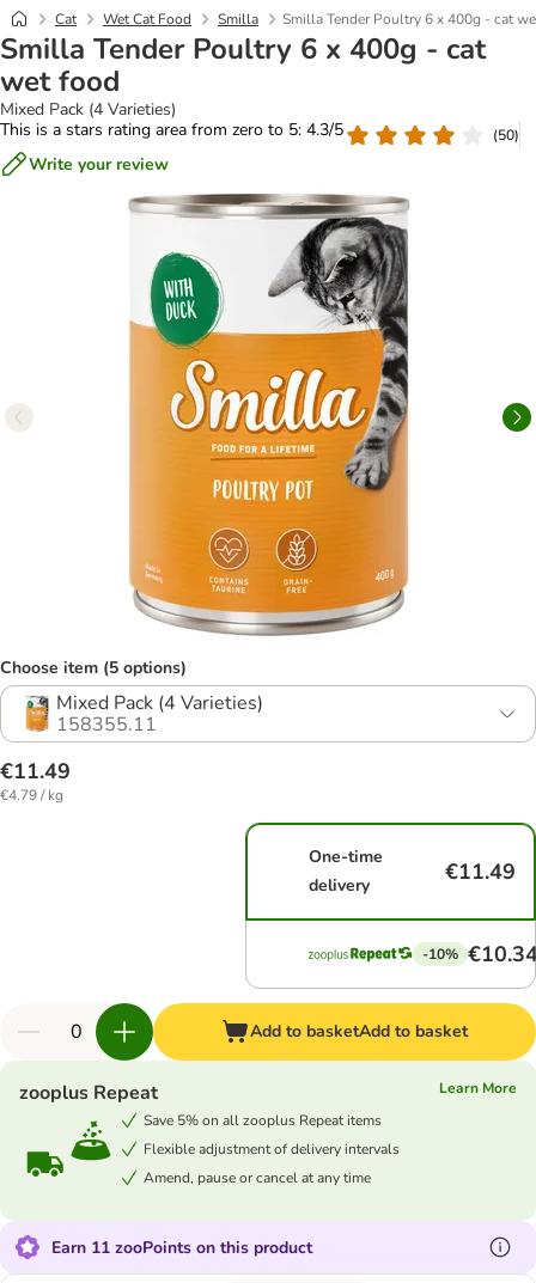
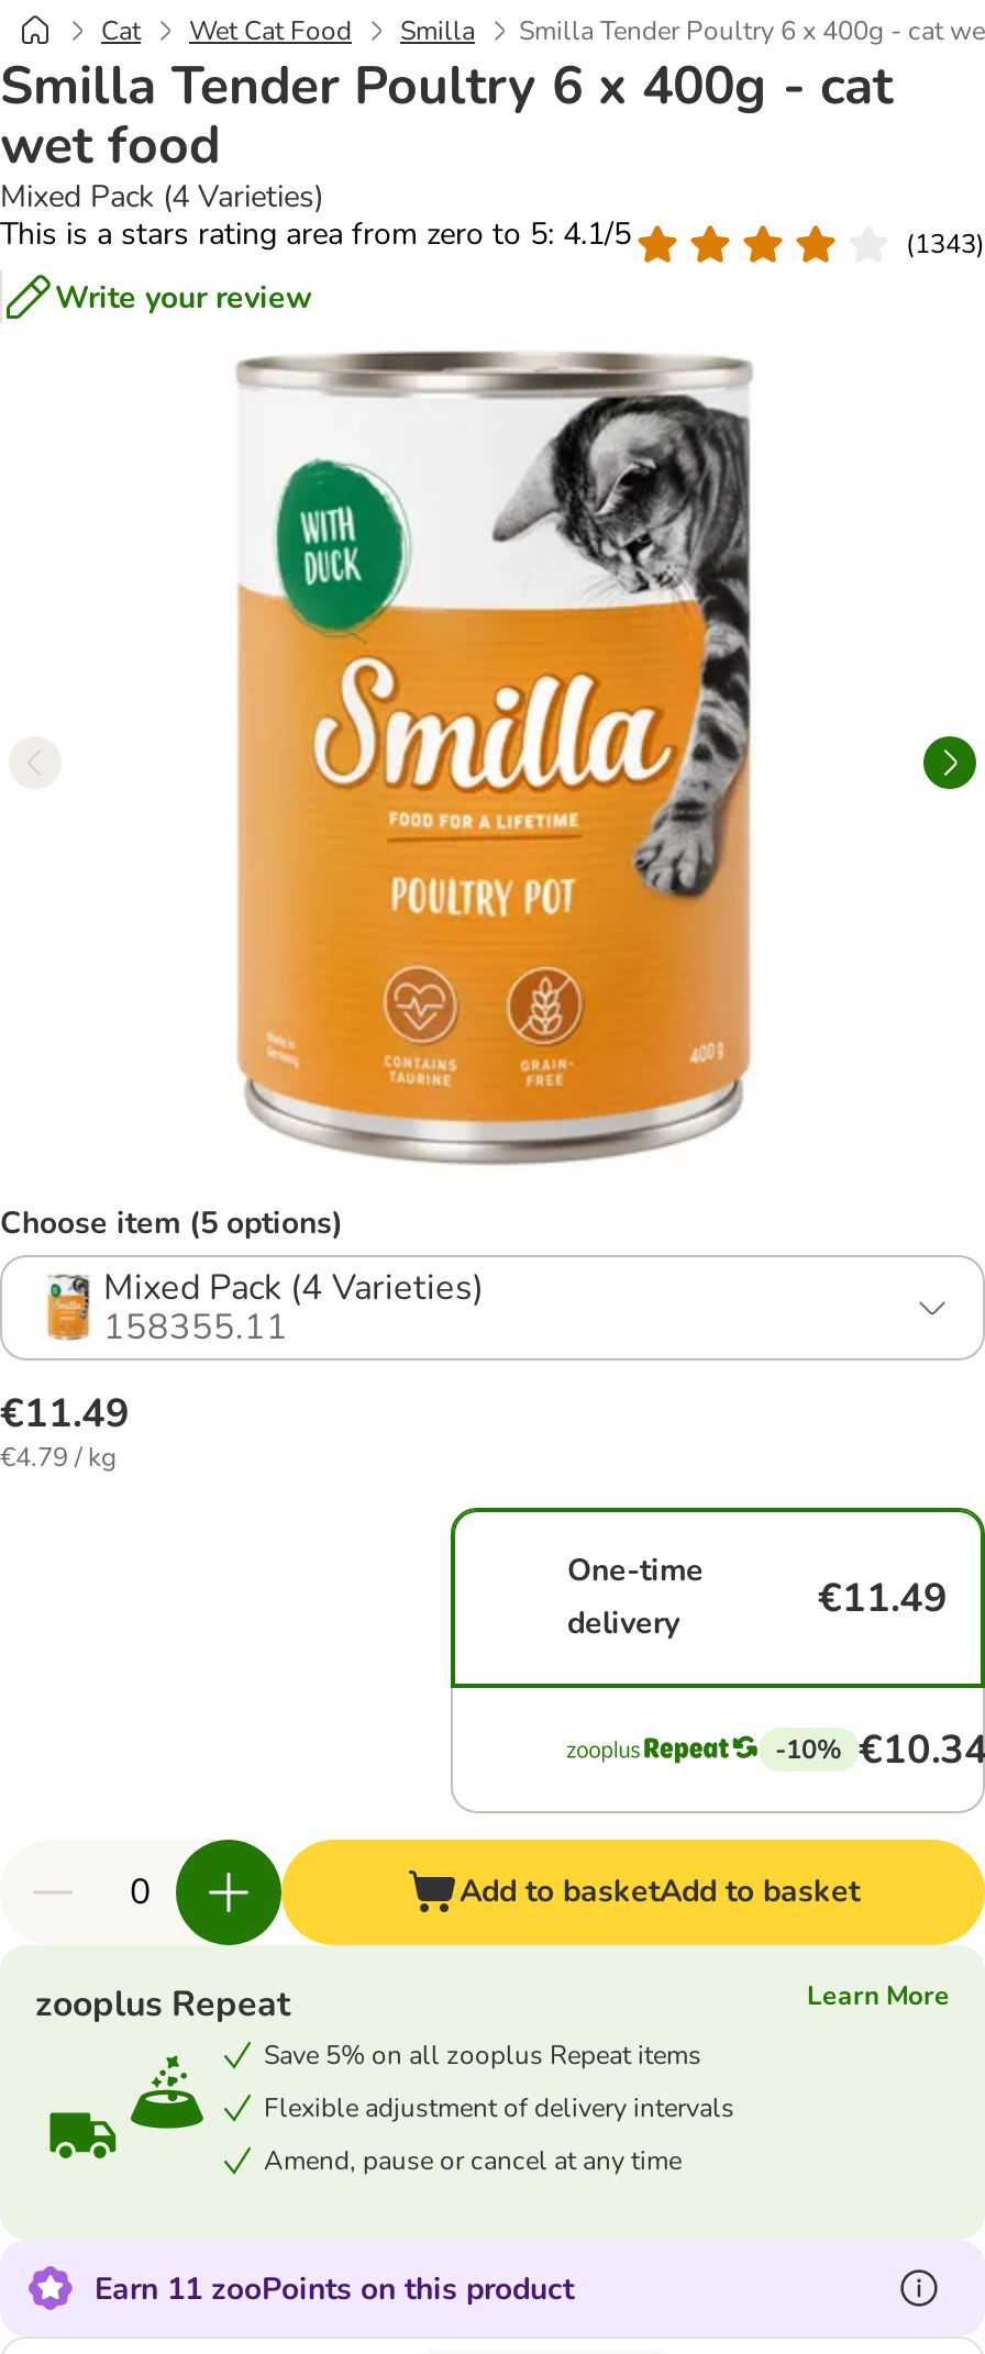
- This is a stars rating area from zero to 5: 4.3/5
+ This is a stars rating area from zero to 5: 4.1/5

- (50)
+ (1343)
